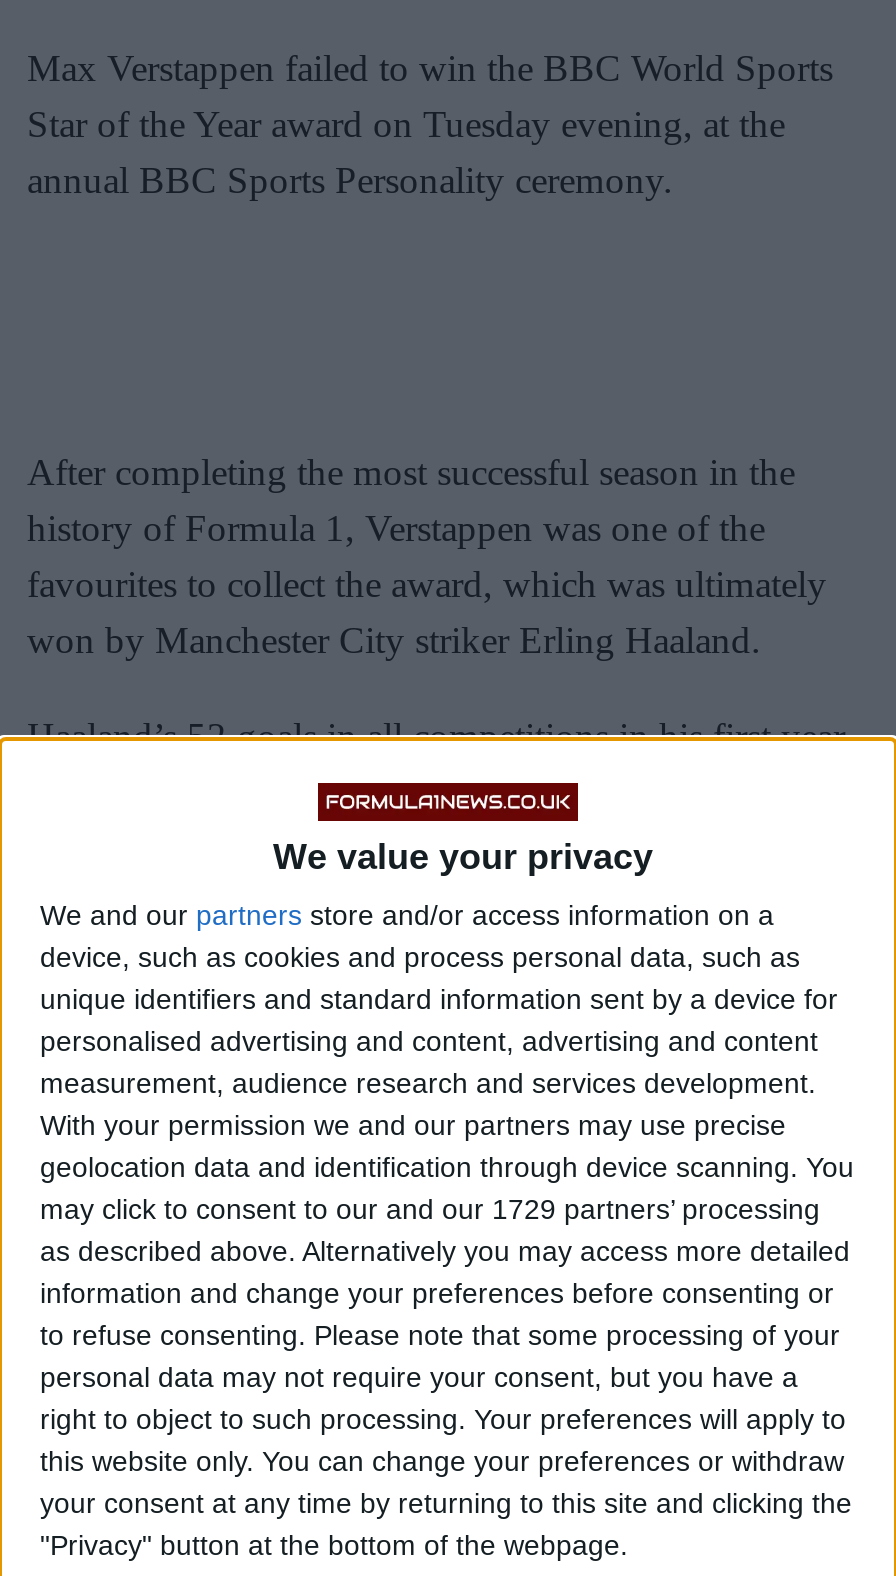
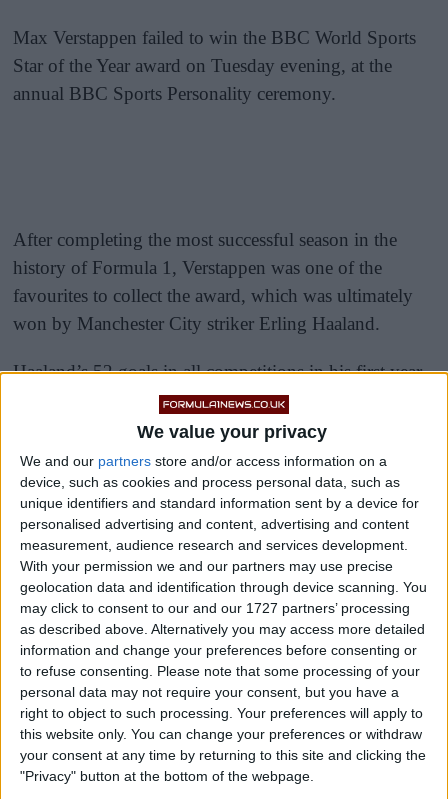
- may click to consent to our and our 1729 partners’ processing
+ may click to consent to our and our 1727 partners’ processing
